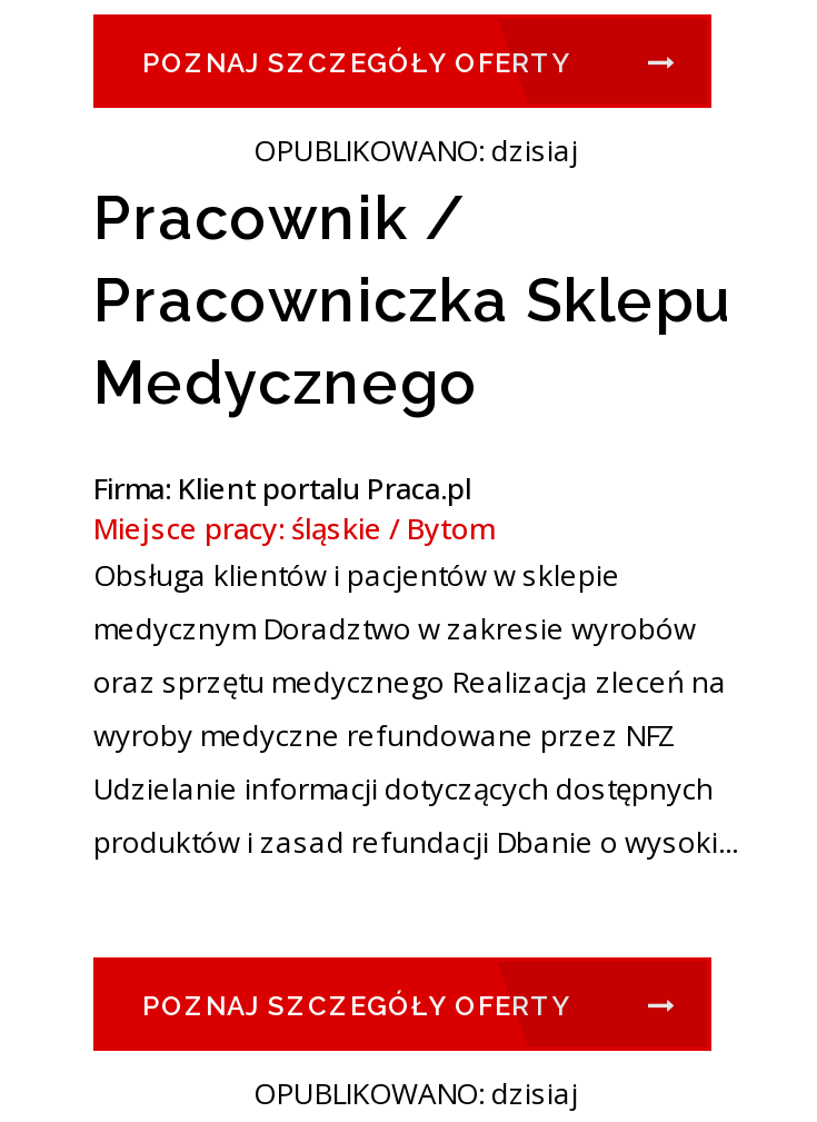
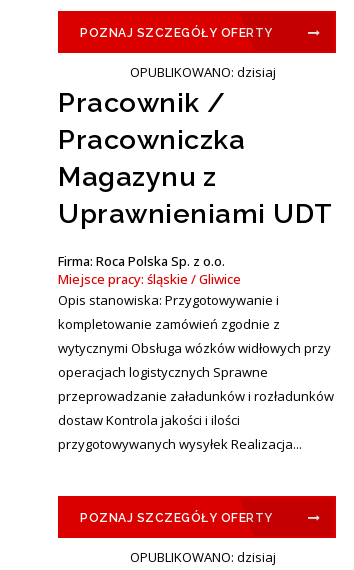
- Pracowniczka Sklepu
- Medycznego
+ Pracowniczka
+ Magazynu z
+ Uprawnieniami UDT

- Firma: Klient portalu Praca.pl
- Miejsce pracy: śląskie / Bytom
- Obsługa klientów i pacjentów w sklepie
- medycznym Doradztwo w zakresie wyrobów
- oraz sprzętu medycznego Realizacja zleceń na
- wyroby medyczne refundowane przez NFZ
- Udzielanie informacji dotyczących dostępnych
- produktów i zasad refundacji Dbanie o wysoki...
+ Firma: Roca Polska Sp. z o.o.
+ Miejsce pracy: śląskie / Gliwice
+ Opis stanowiska: Przygotowywanie i
+ kompletowanie zamówień zgodnie z
+ wytycznymi Obsługa wózków widłowych przy
+ operacjach logistycznych Sprawne
+ przeprowadzanie załadunków i rozładunków
+ dostaw Kontrola jakości i ilości
+ przygotowywanych wysyłek Realizacja...
